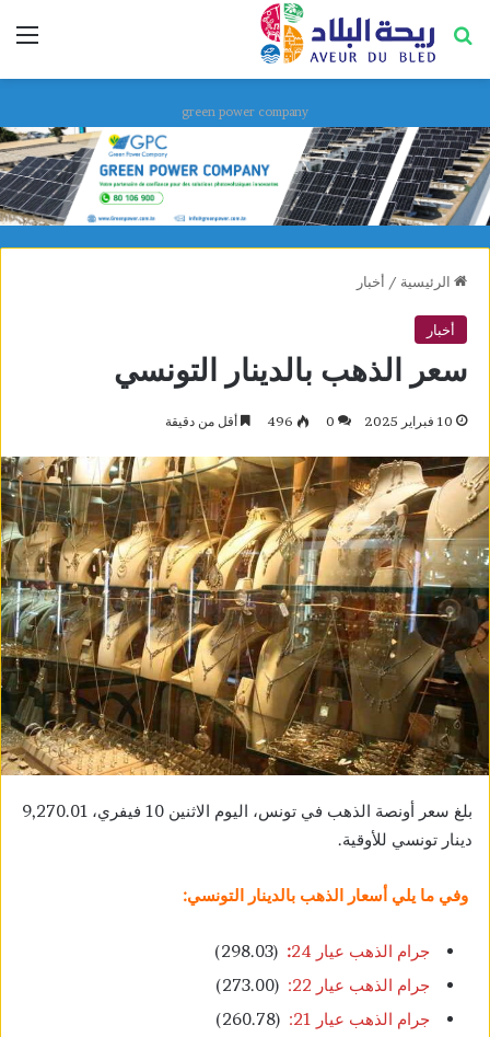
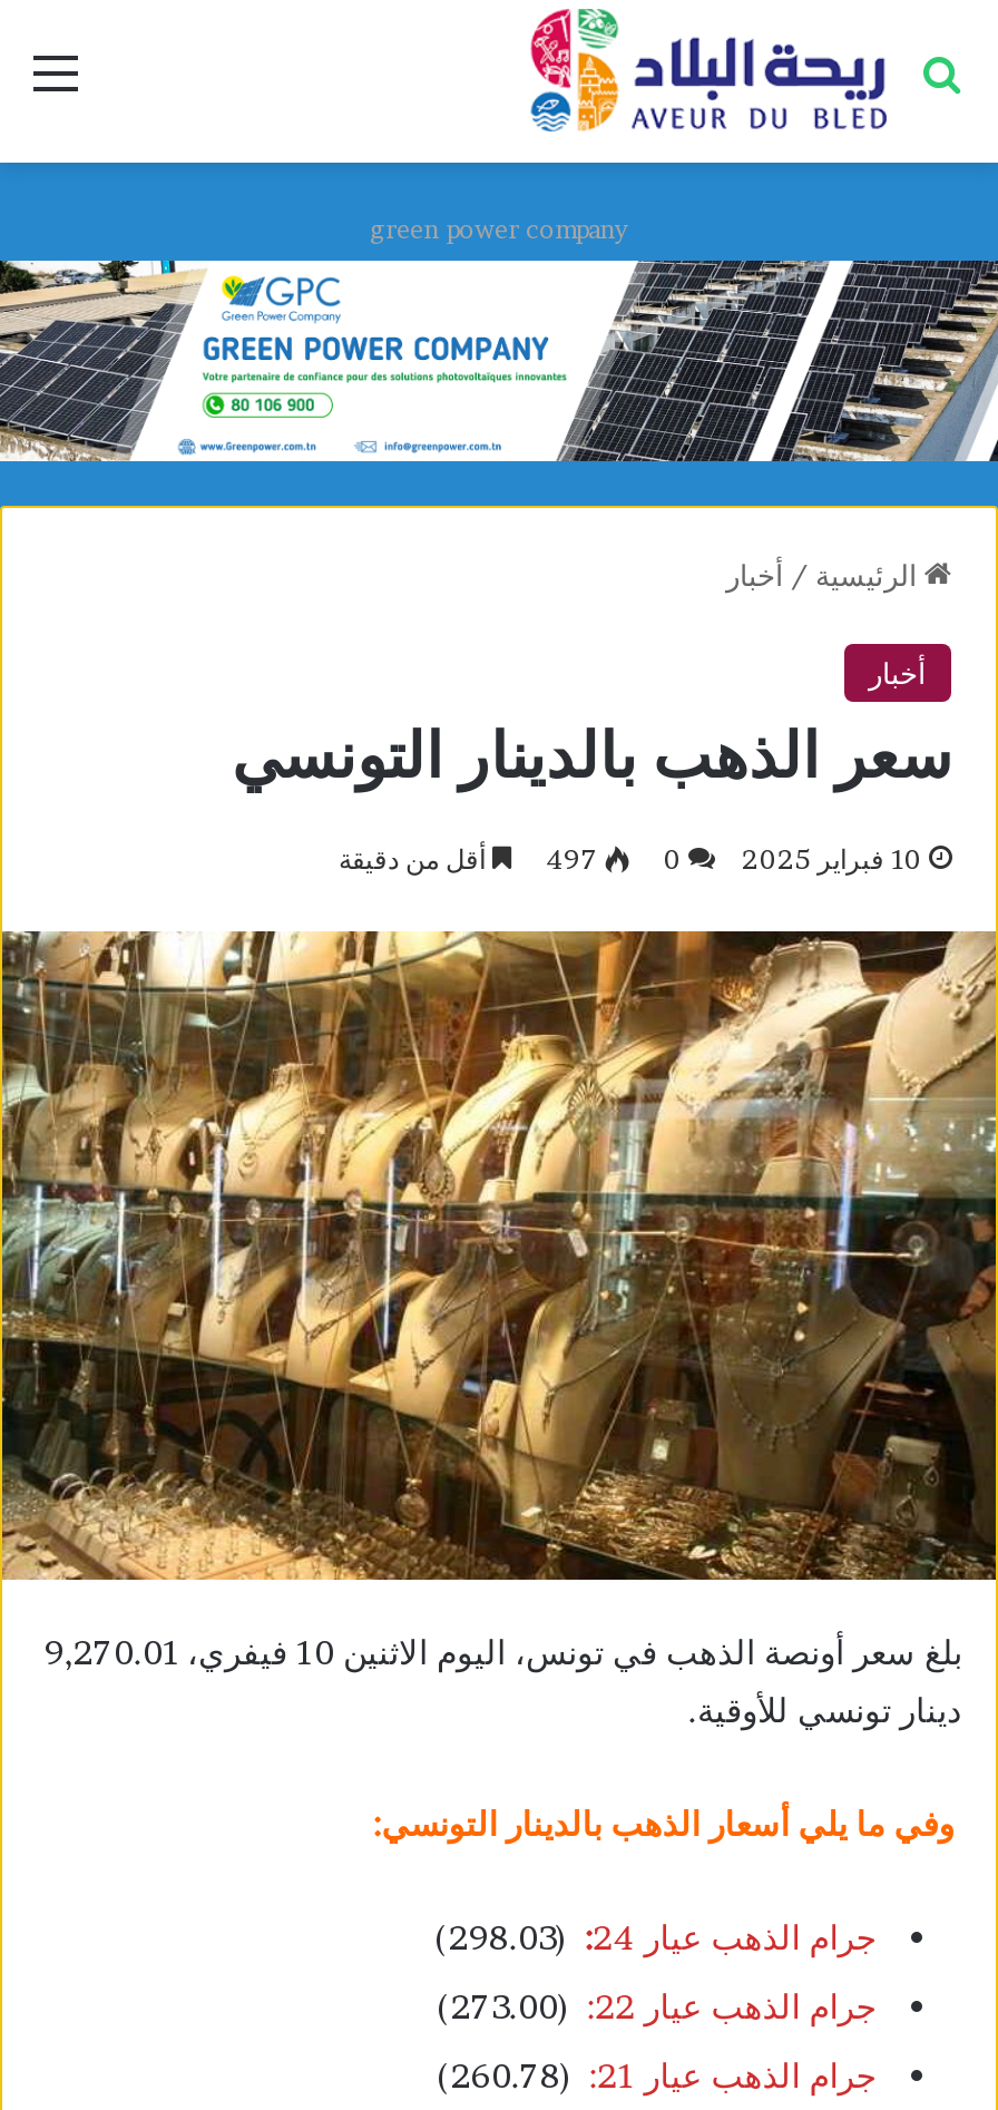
- 496
+ 497
